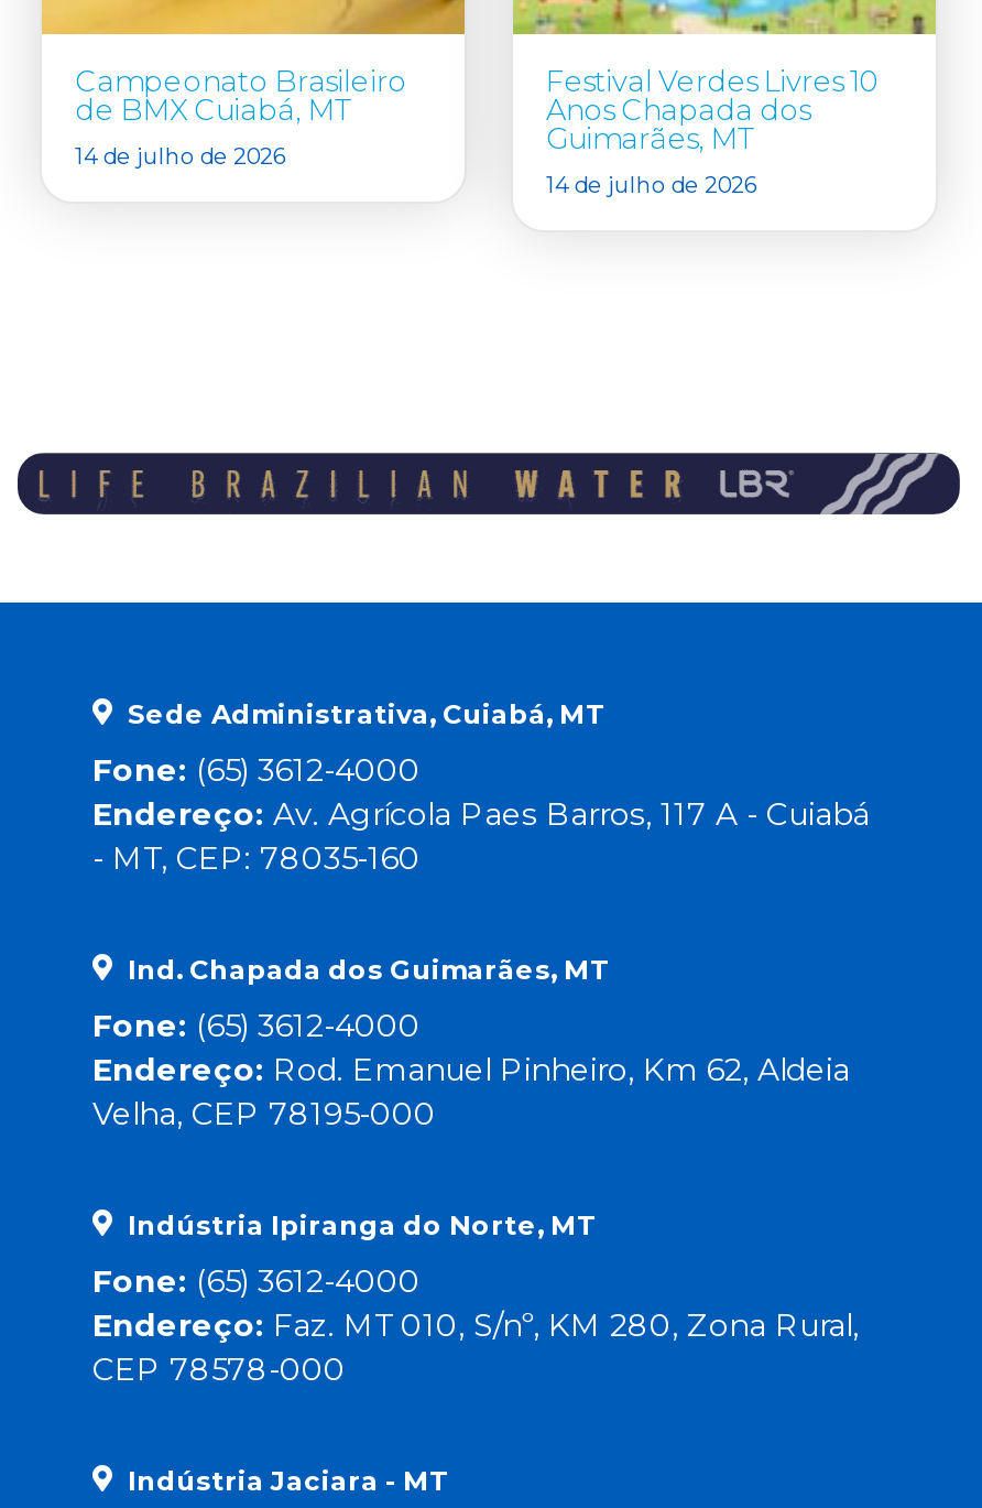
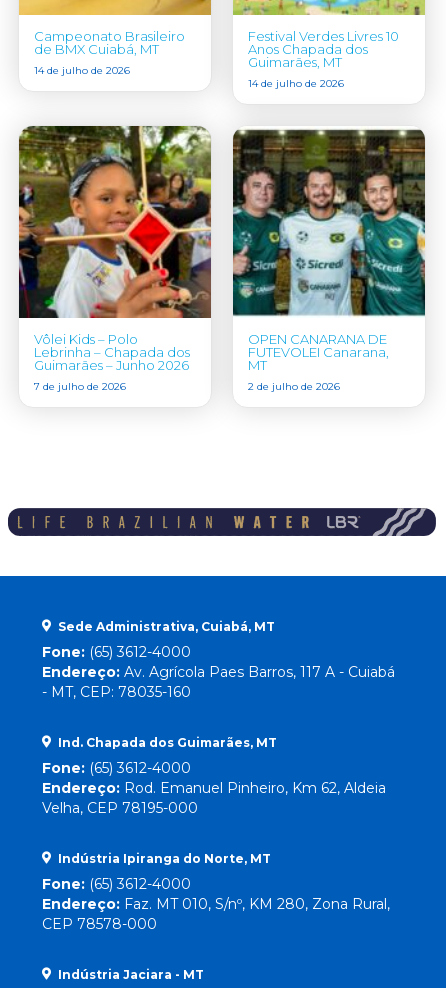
+ [image]
+ Vôlei Kids – Polo
+ Lebrinha – Chapada dos
+ Guimarães – Junho 2026
+ 7 de julho de 2026

+ [image]
+ OPEN CANARANA DE
+ FUTEVOLEI Canarana,
+ MT
+ 2 de julho de 2026
